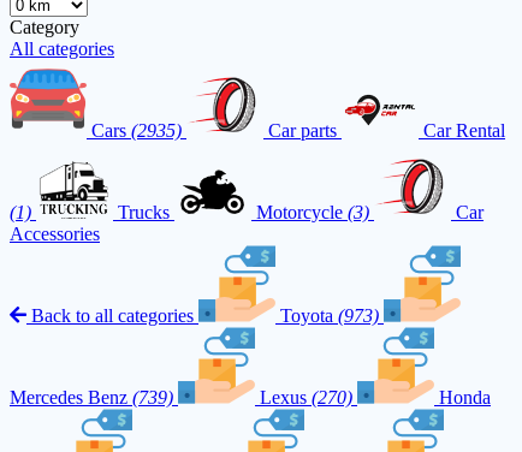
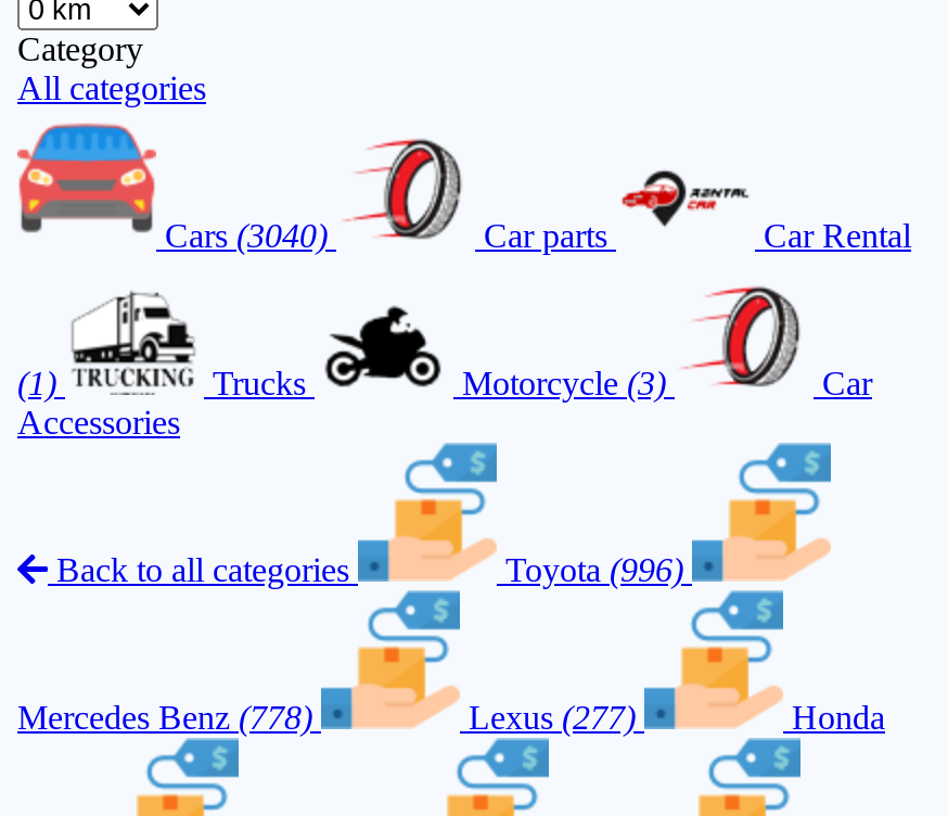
- Cars (2935)
+ Cars (3040)

- Toyota (973)
+ Toyota (996)

- Mercedes Benz (739)
+ Mercedes Benz (778)

- Lexus (270)
+ Lexus (277)
